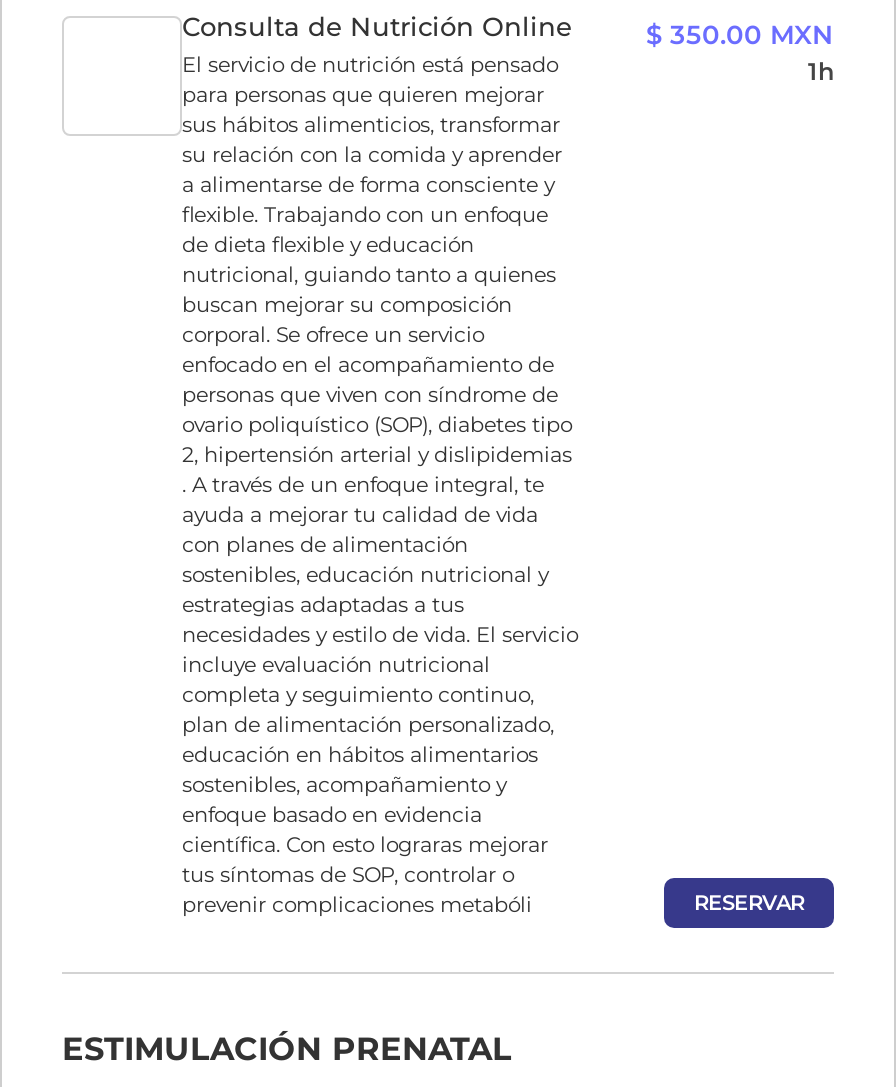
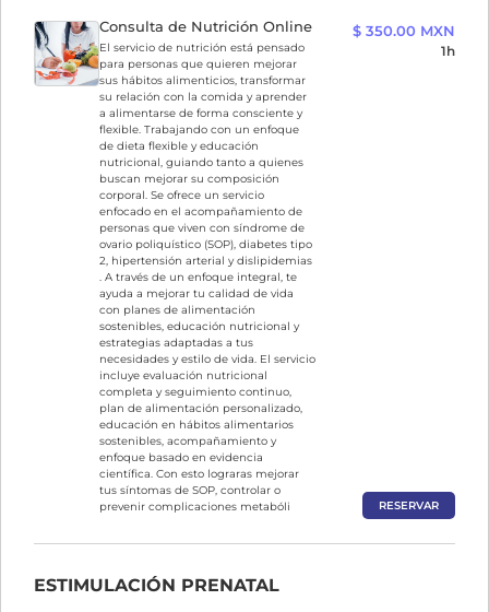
+ [image]
